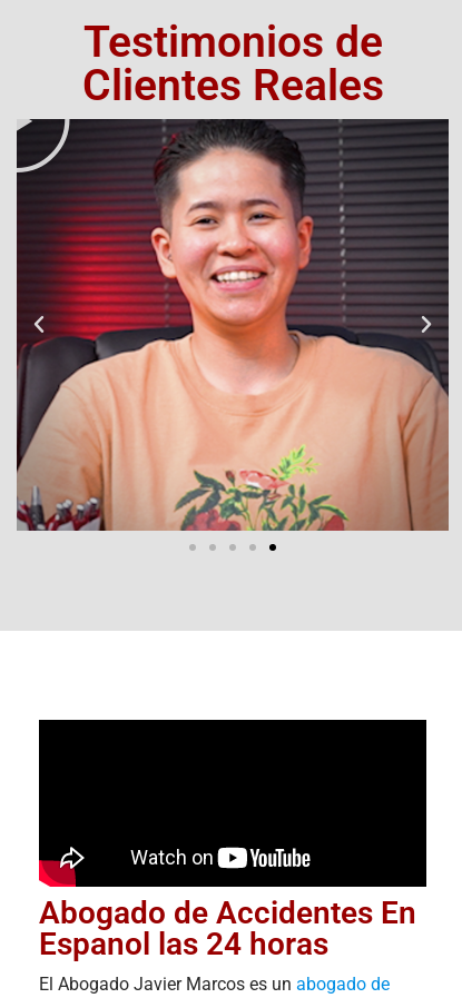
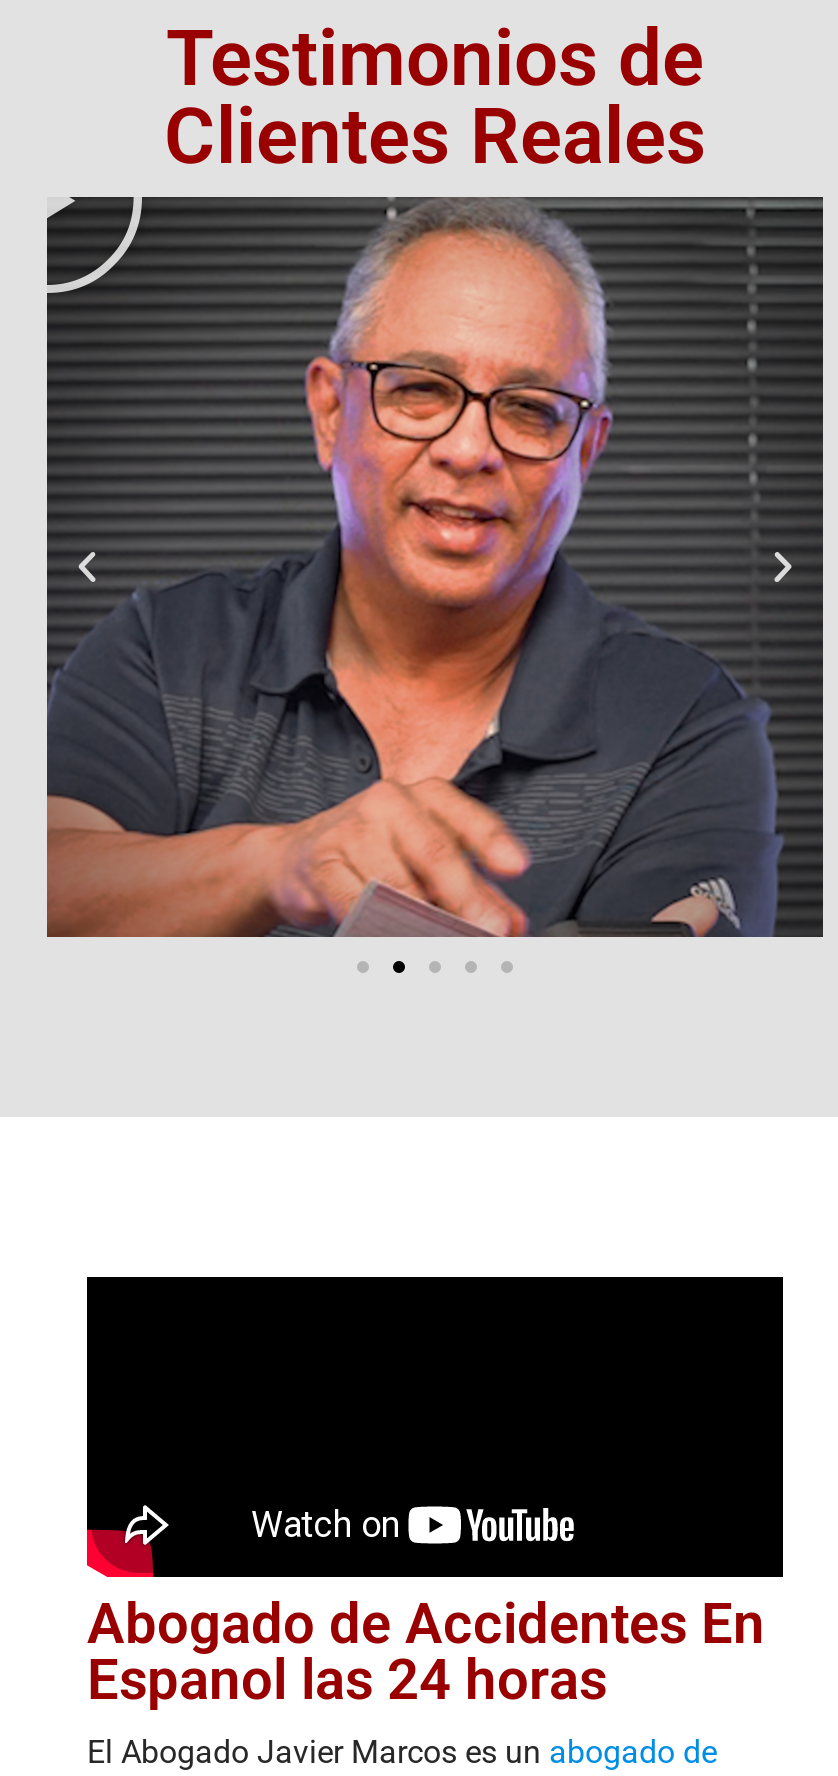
- [image]
+ [image]
